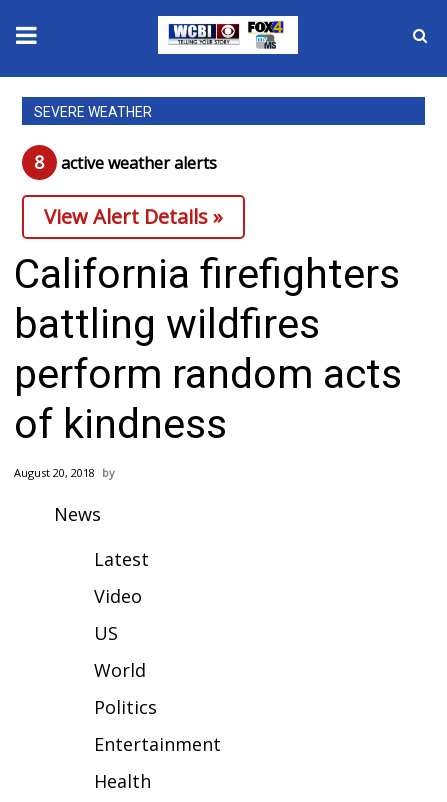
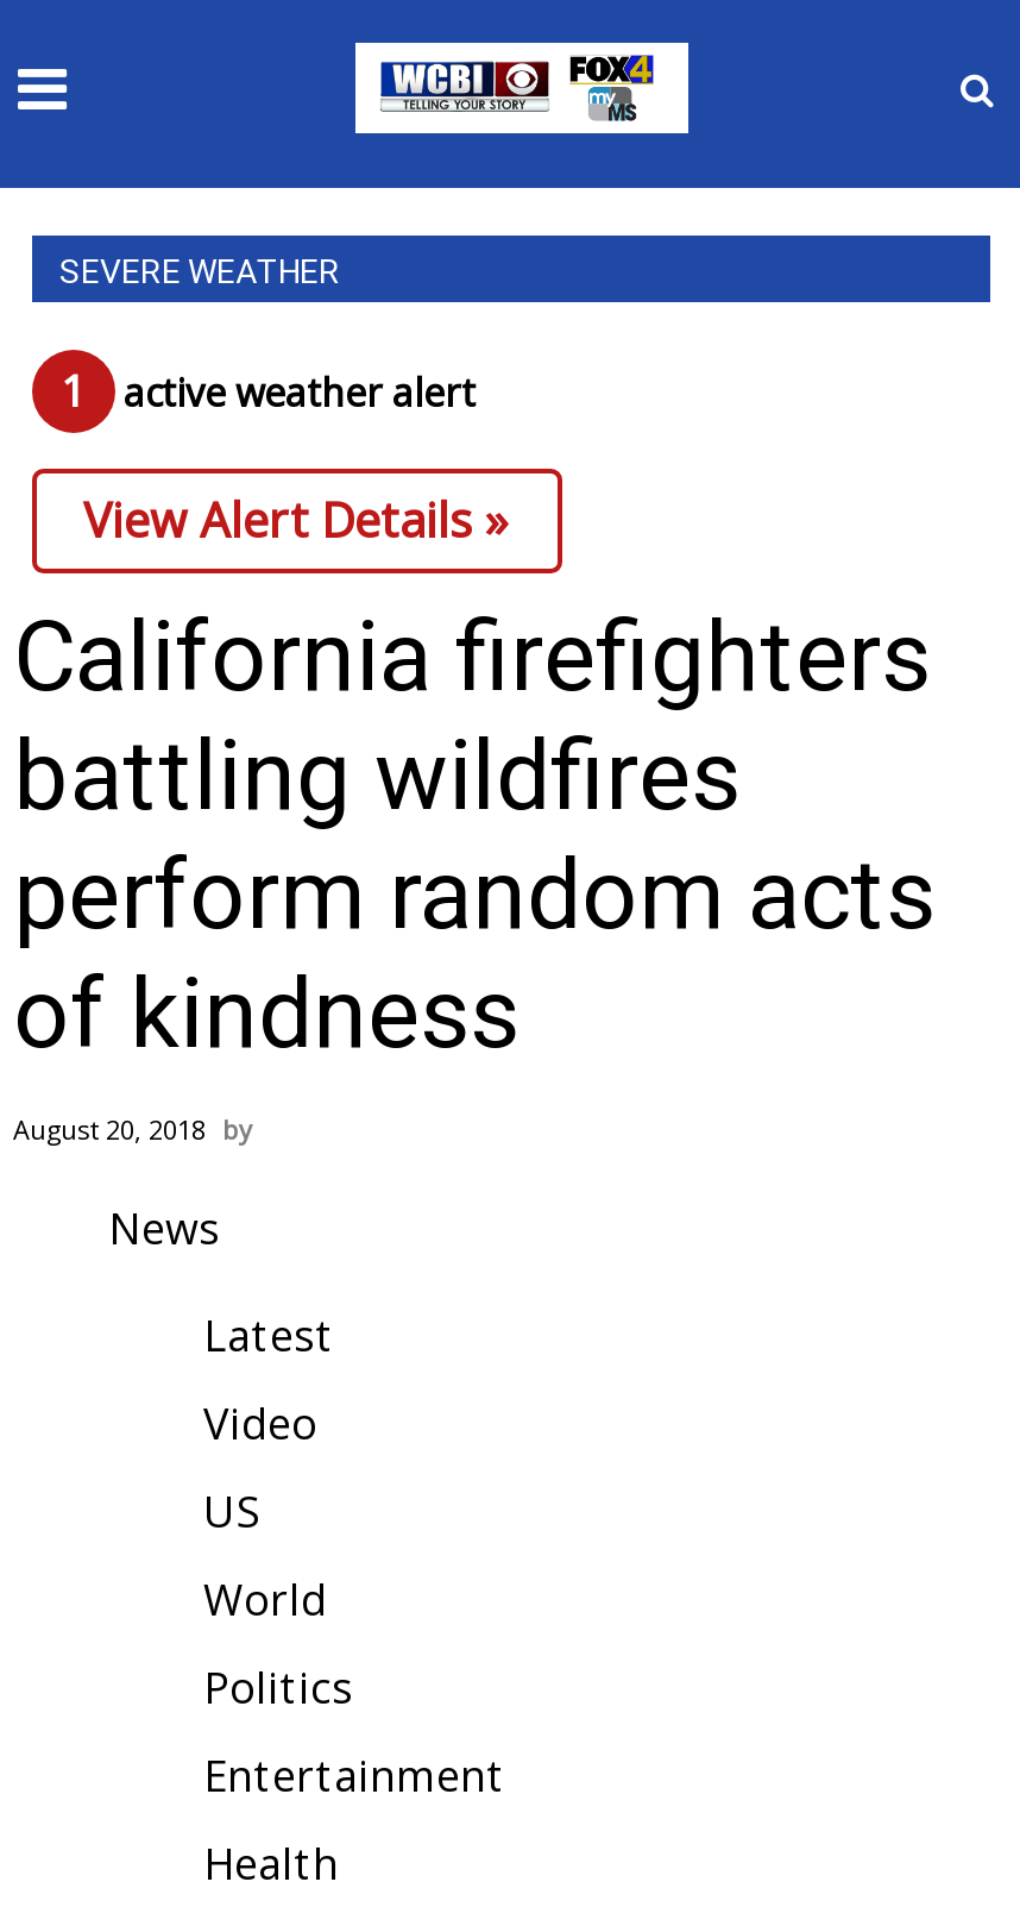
- 8 active weather alerts
+ 1 active weather alert
